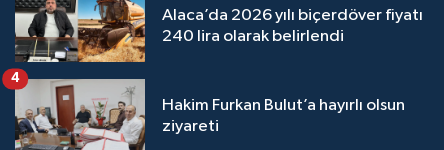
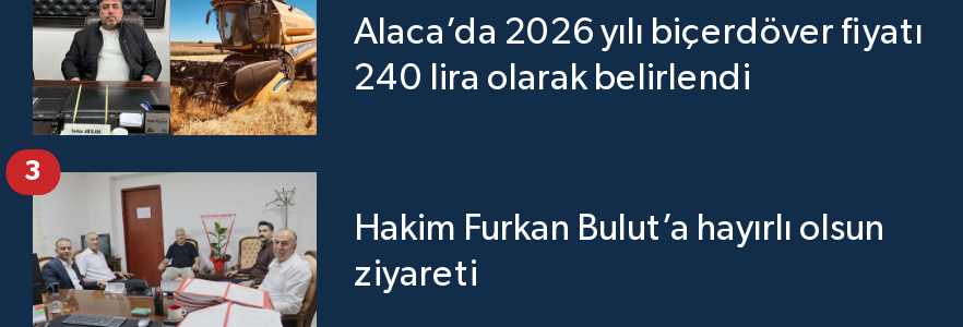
- 4
+ 3
